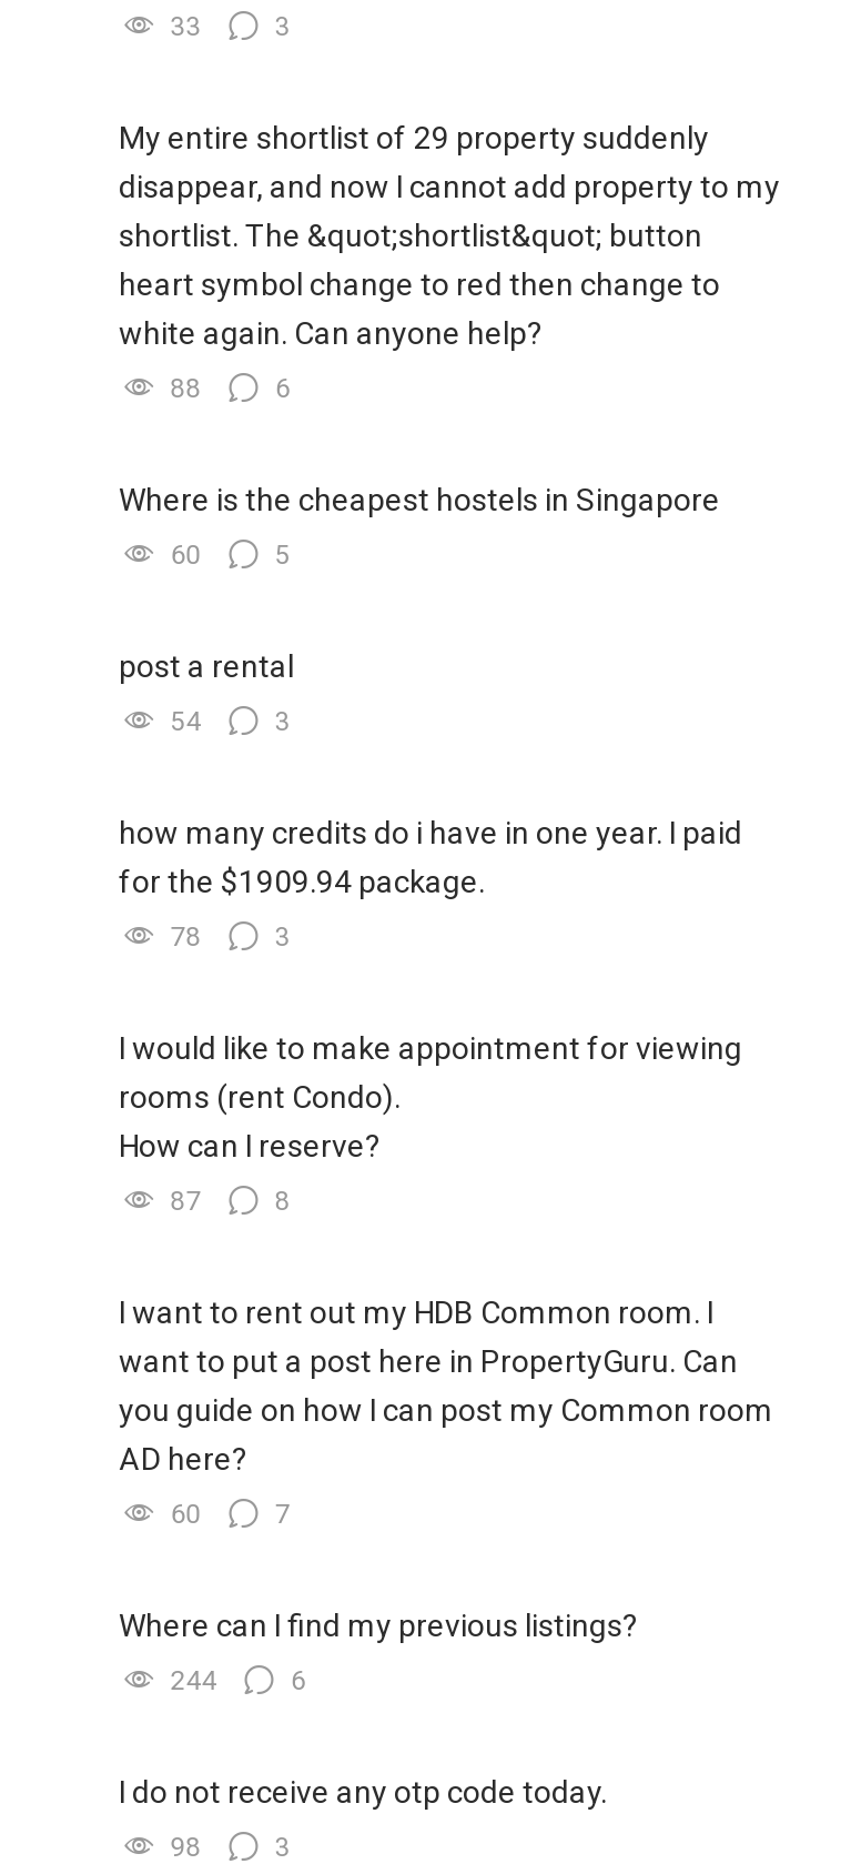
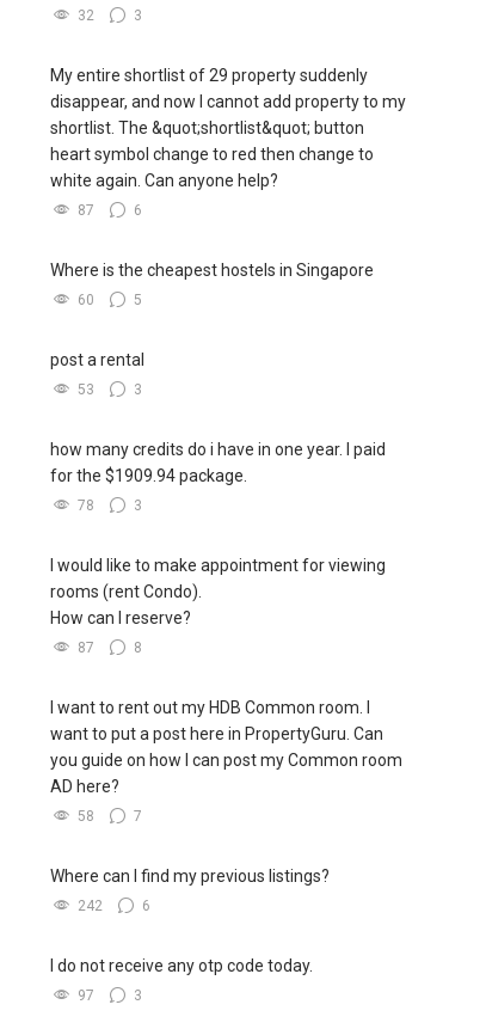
- 33
+ 32

- 88
+ 87

- 54
+ 53

- 60
+ 58

- 244
+ 242

- 98
+ 97
